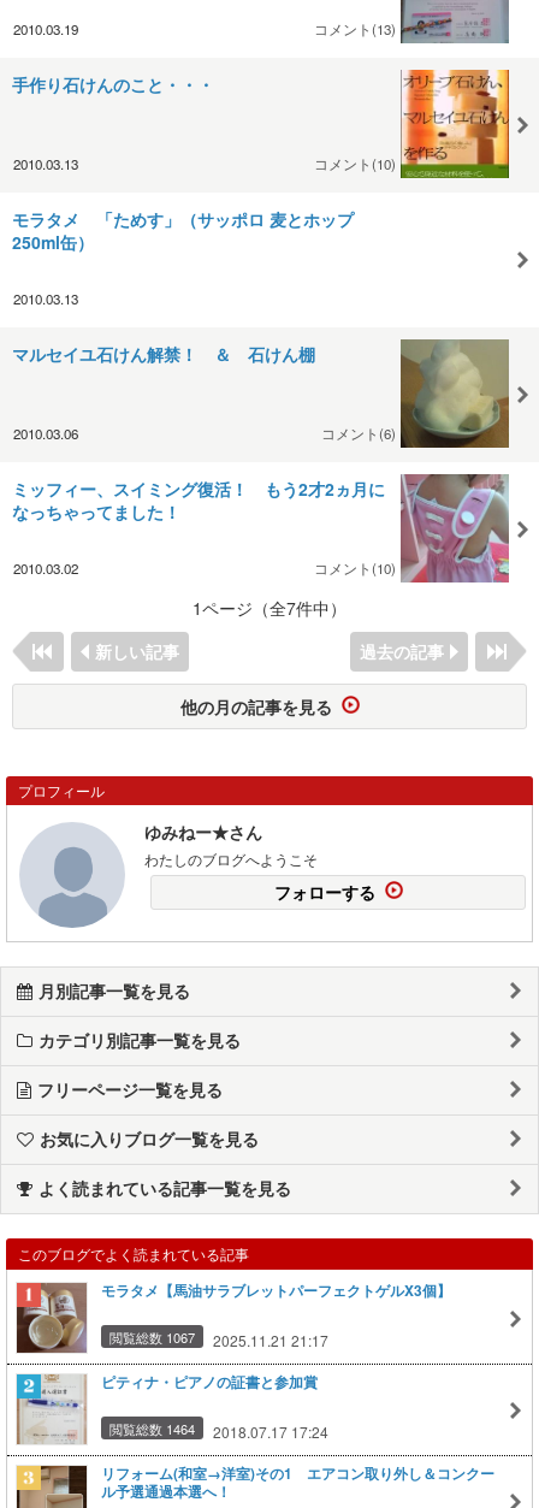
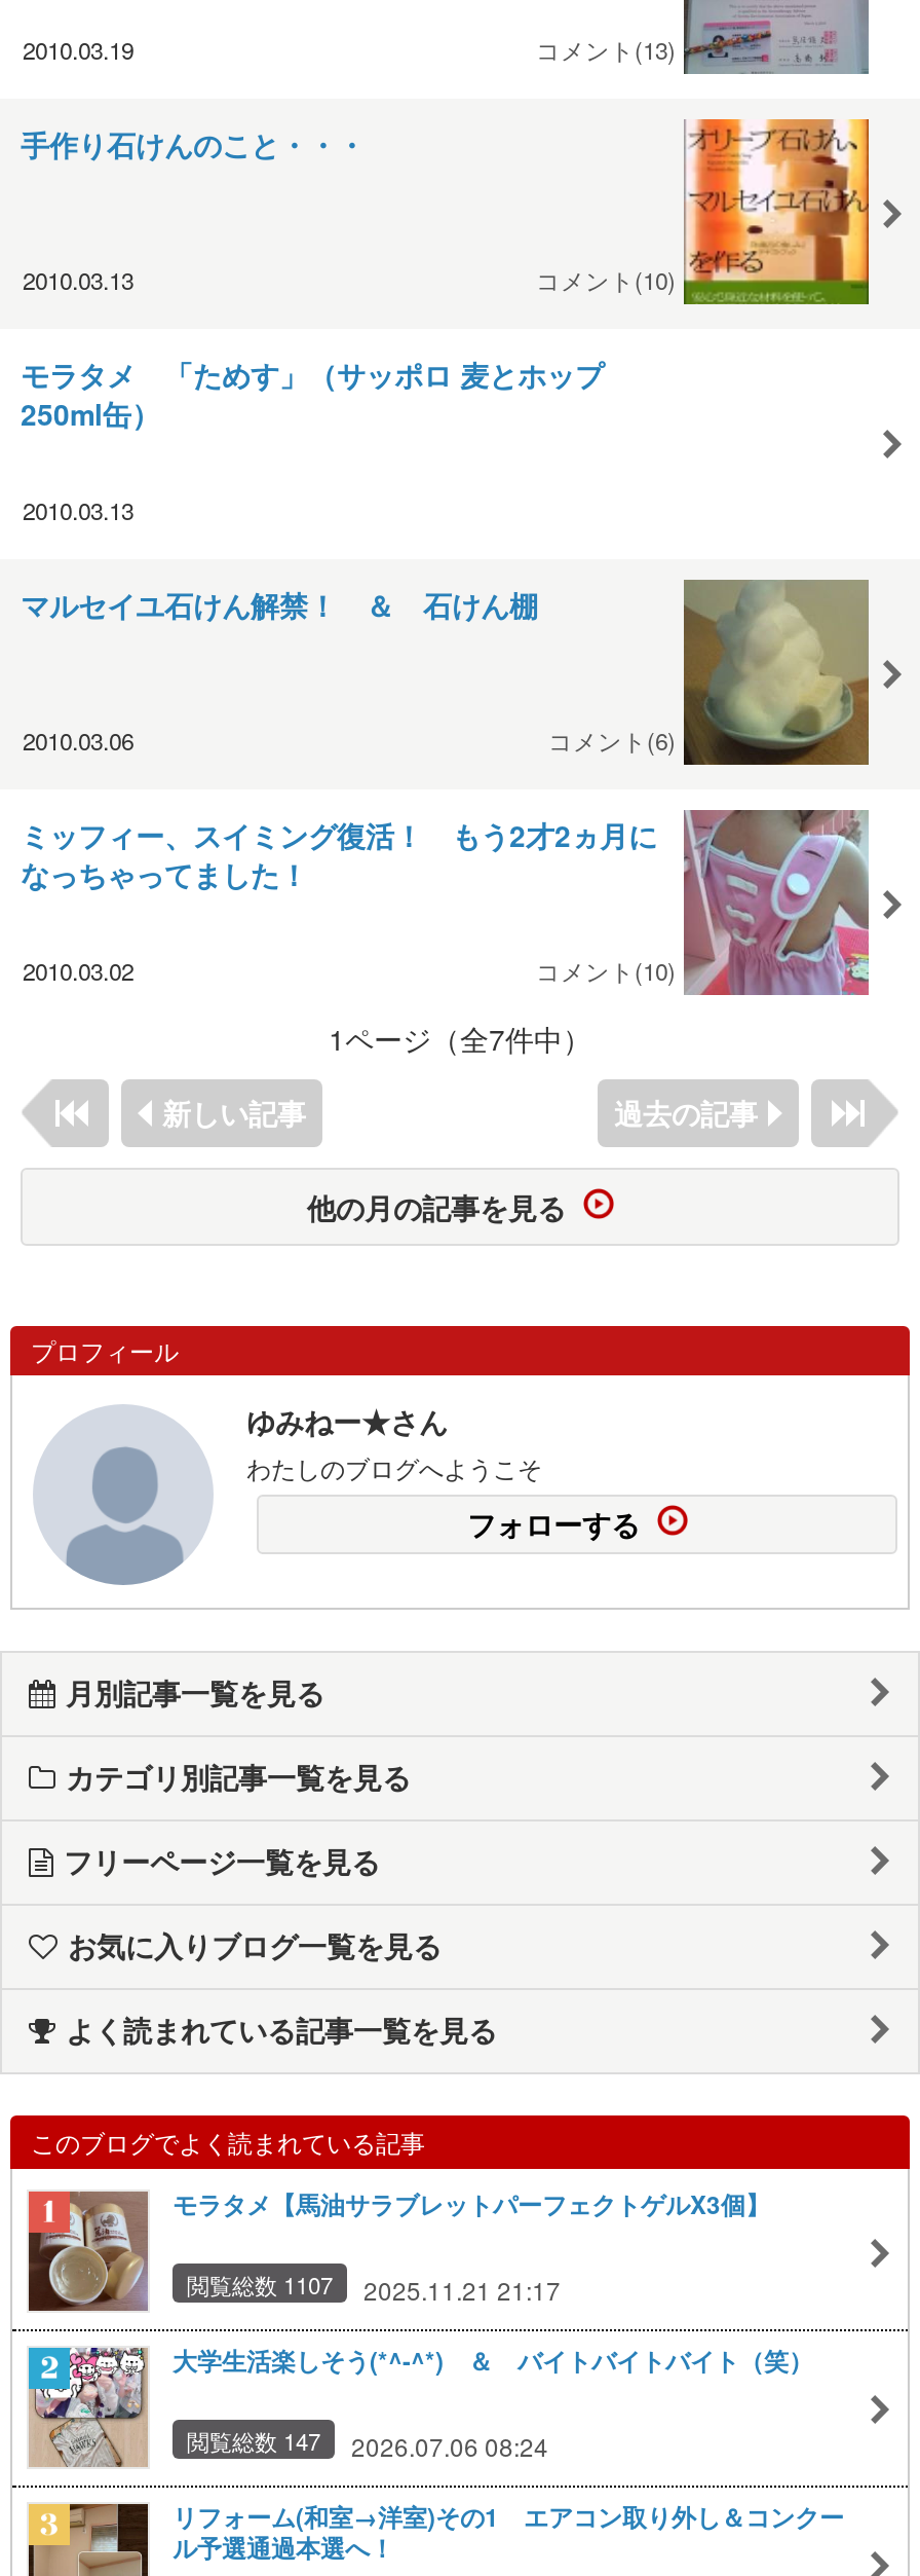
- 閲覧総数 1067 2025.11.21 21:17
+ 閲覧総数 1107 2025.11.21 21:17

- [image]
- ピティナ・ピアノの証書と参加賞
+ [image]
+ 大学生活楽しそう(*^-^*) ＆ バイトバイトバイト（笑）

- 閲覧総数 1464
- 2018.07.17 17:24
+ 閲覧総数 147
+ 2026.07.06 08:24
